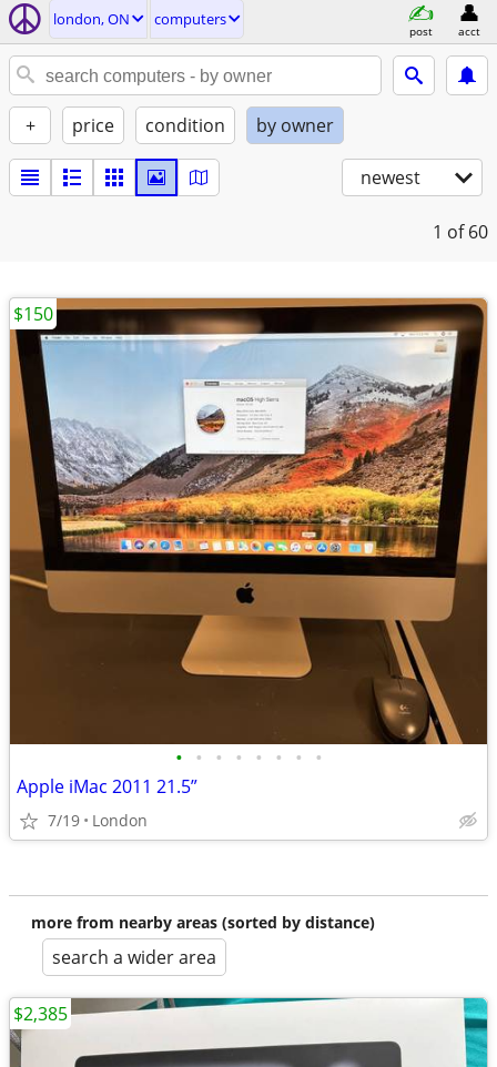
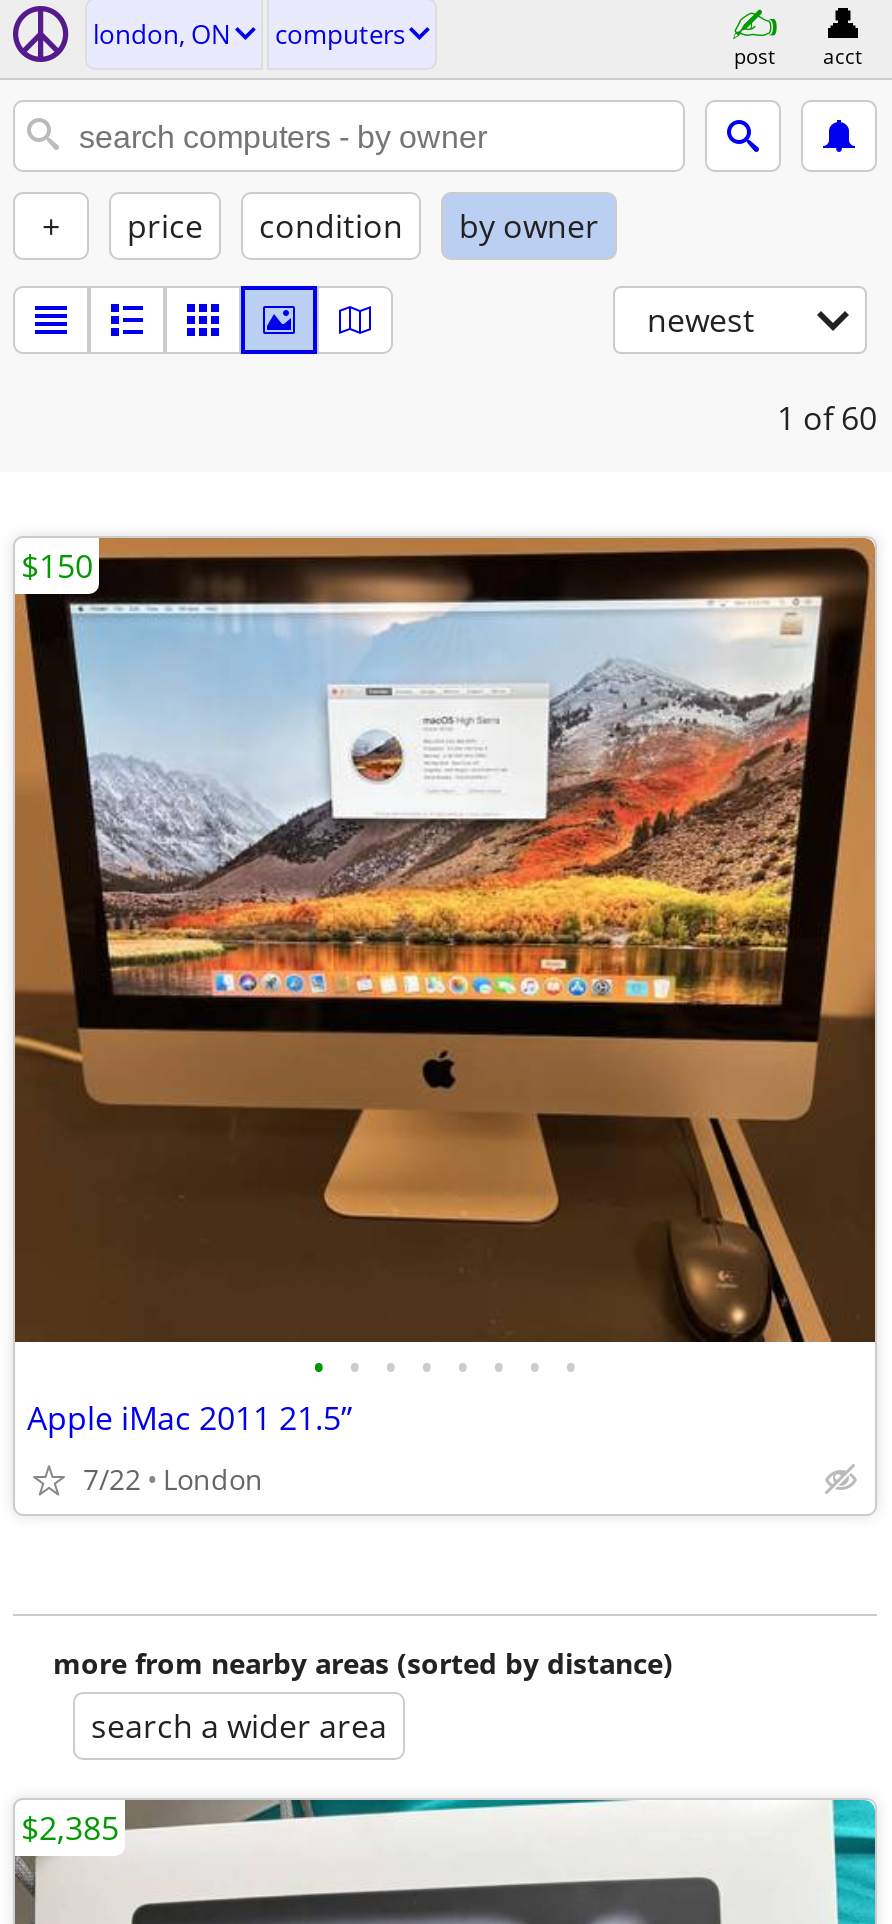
- 7/19 London
+ 7/22 London
